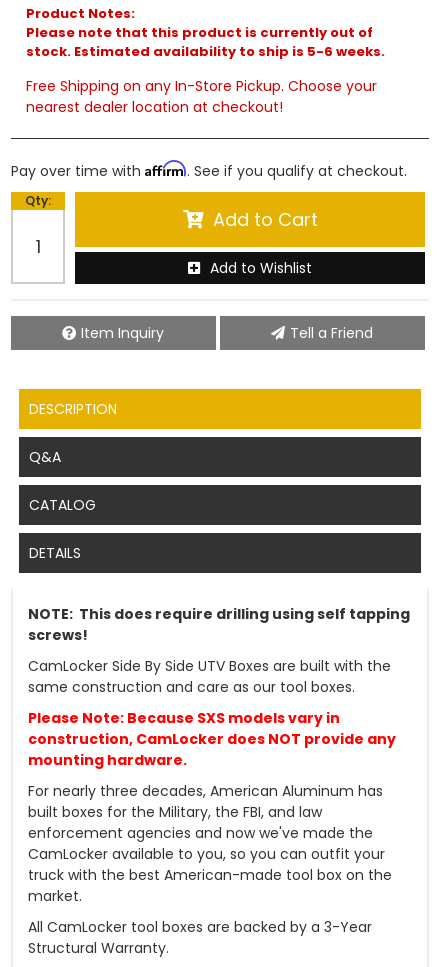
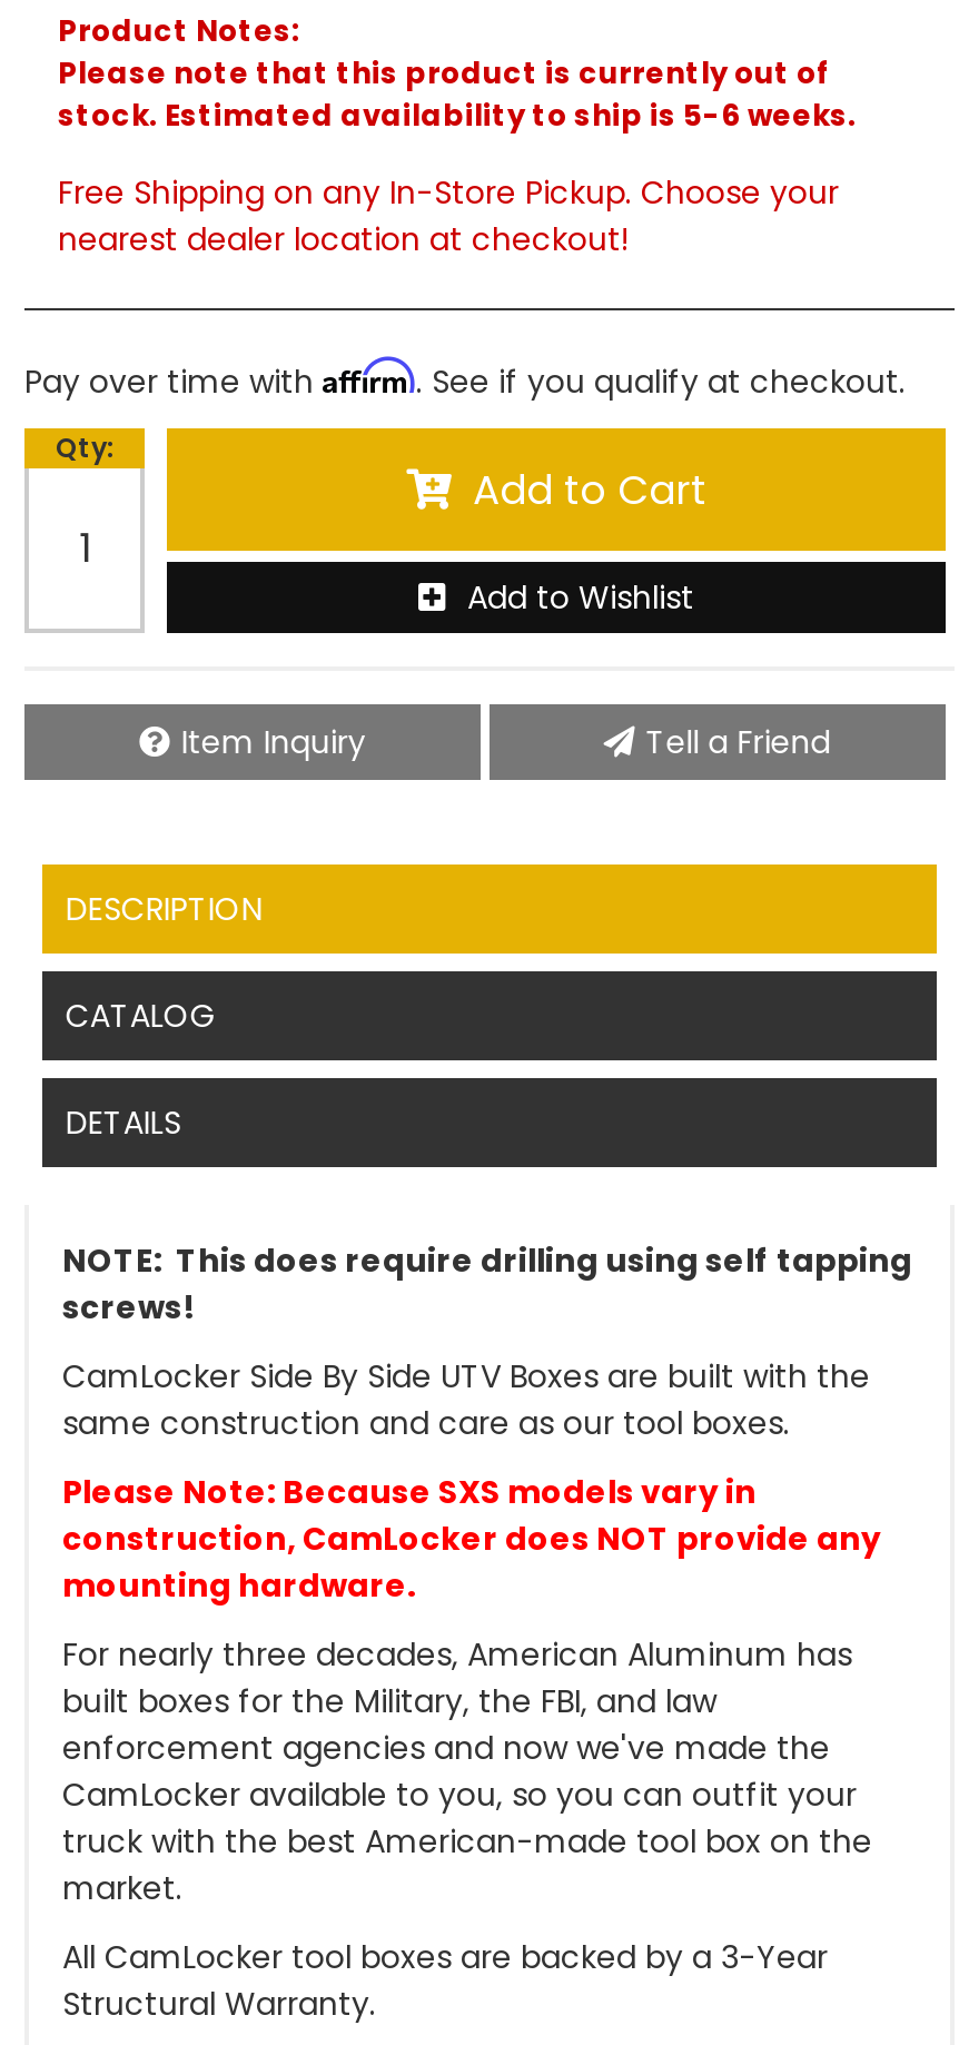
- Q&A
